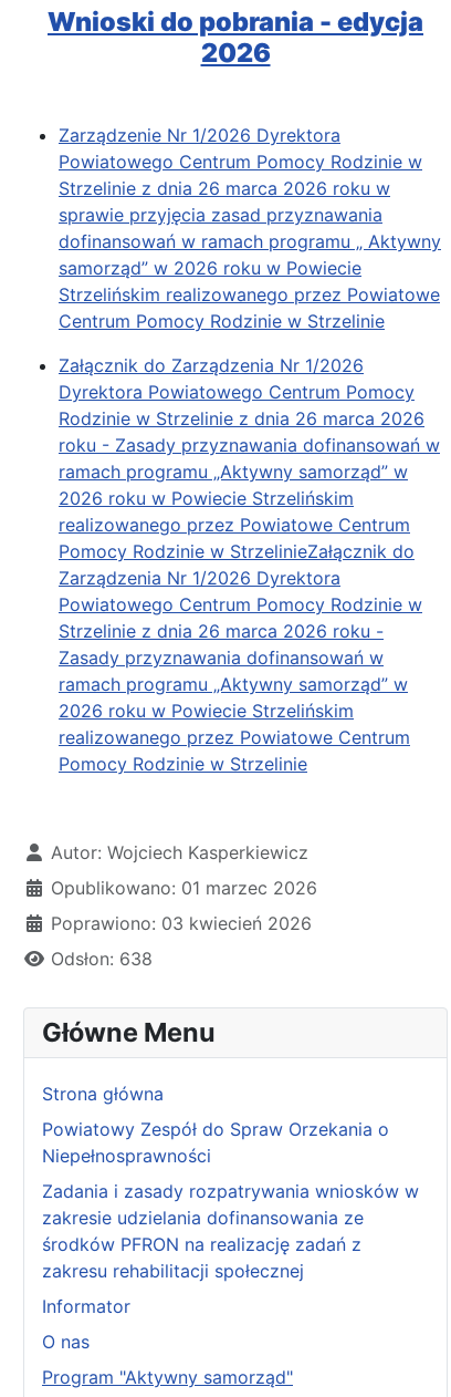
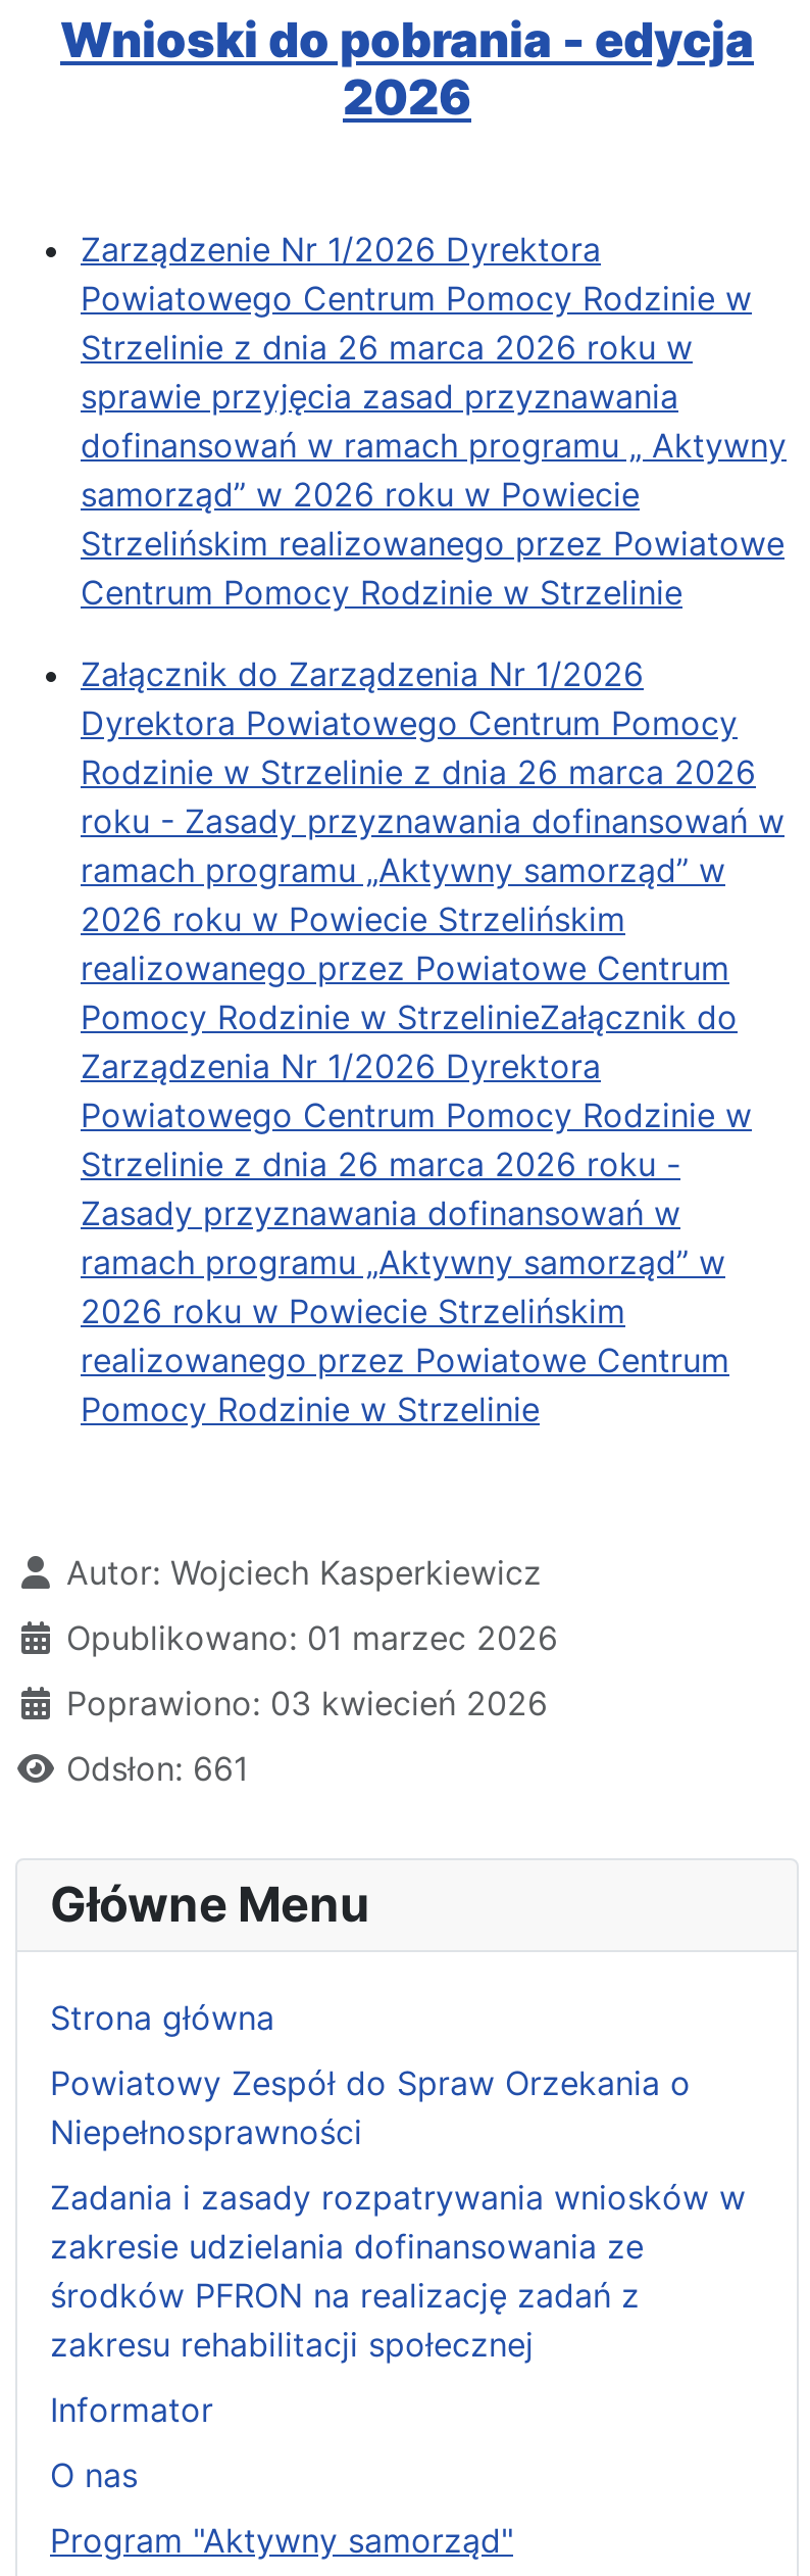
- Odsłon: 638
+ Odsłon: 661
